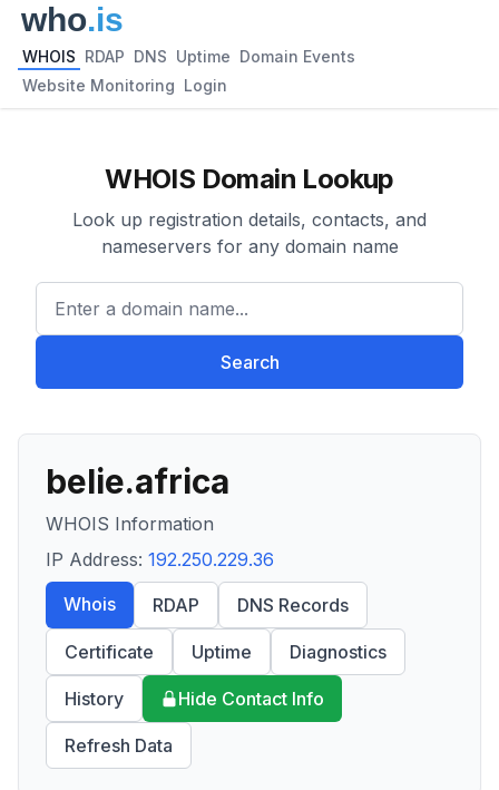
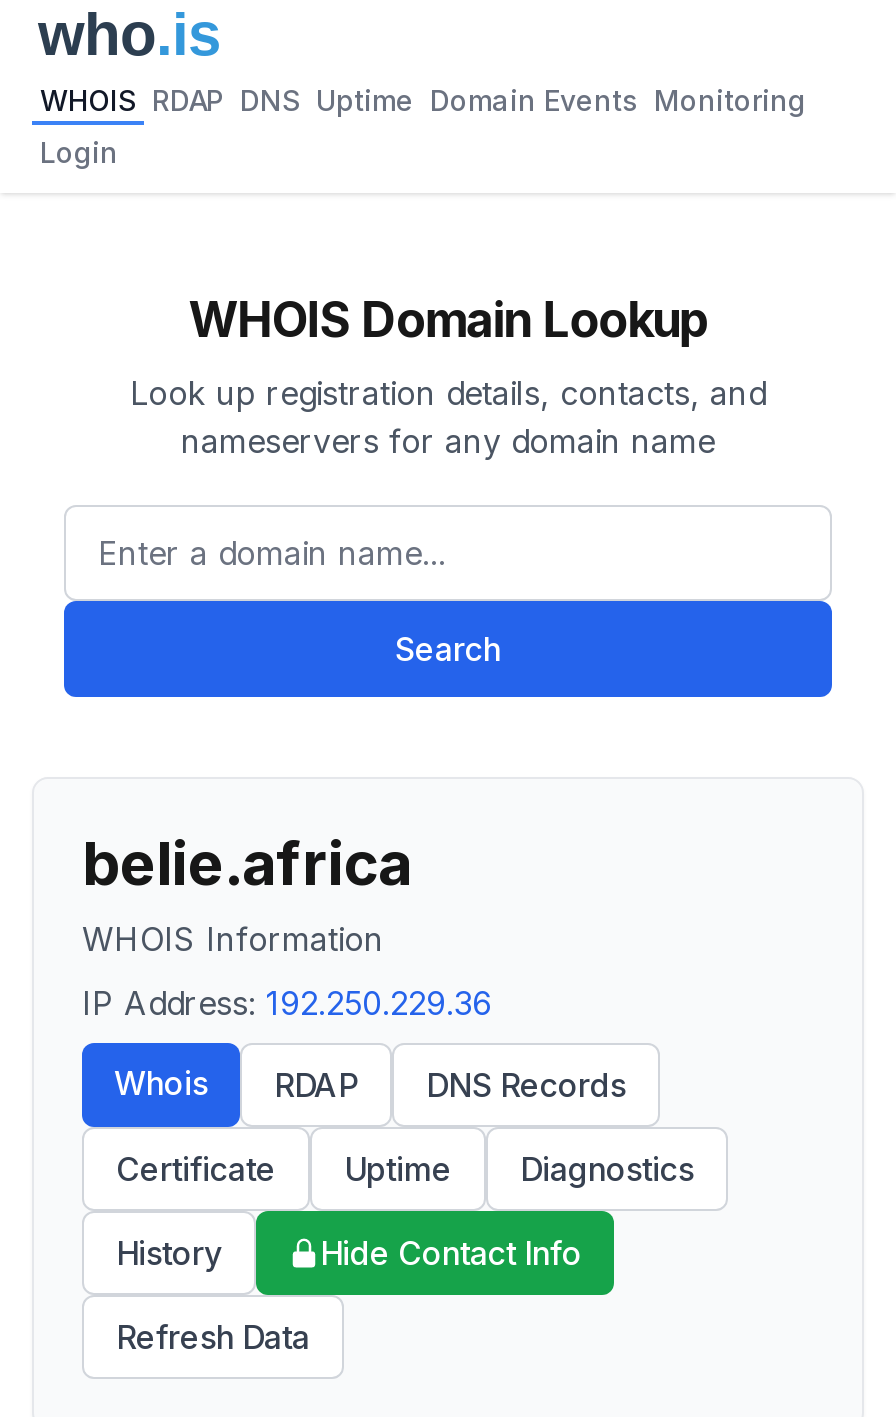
- WHOIS RDAP DNS Uptime Domain Events
+ WHOIS RDAP DNS Uptime Domain Events Monitoring

- Website Monitoring Login
+ Login
